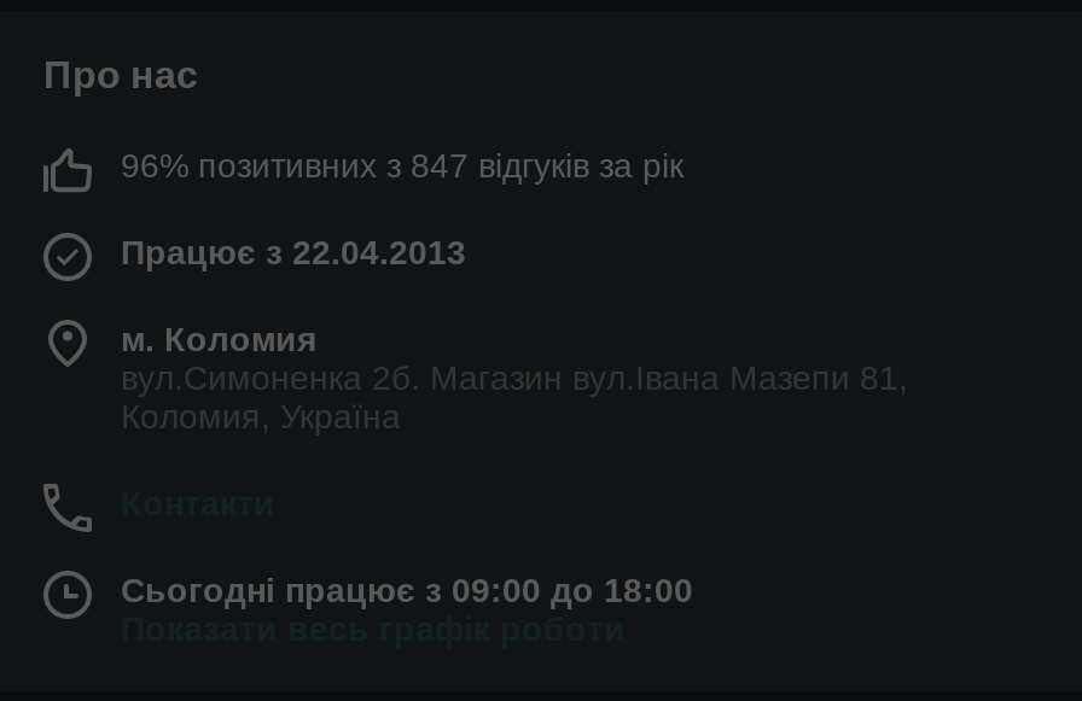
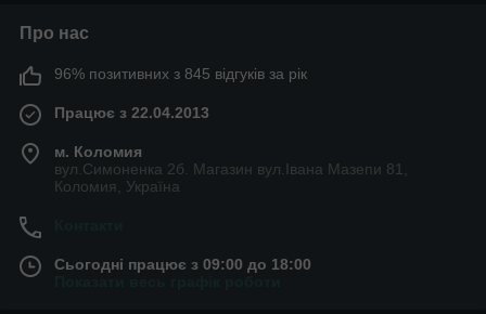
- 96% позитивних з 847 відгуків за рік
+ 96% позитивних з 845 відгуків за рік
